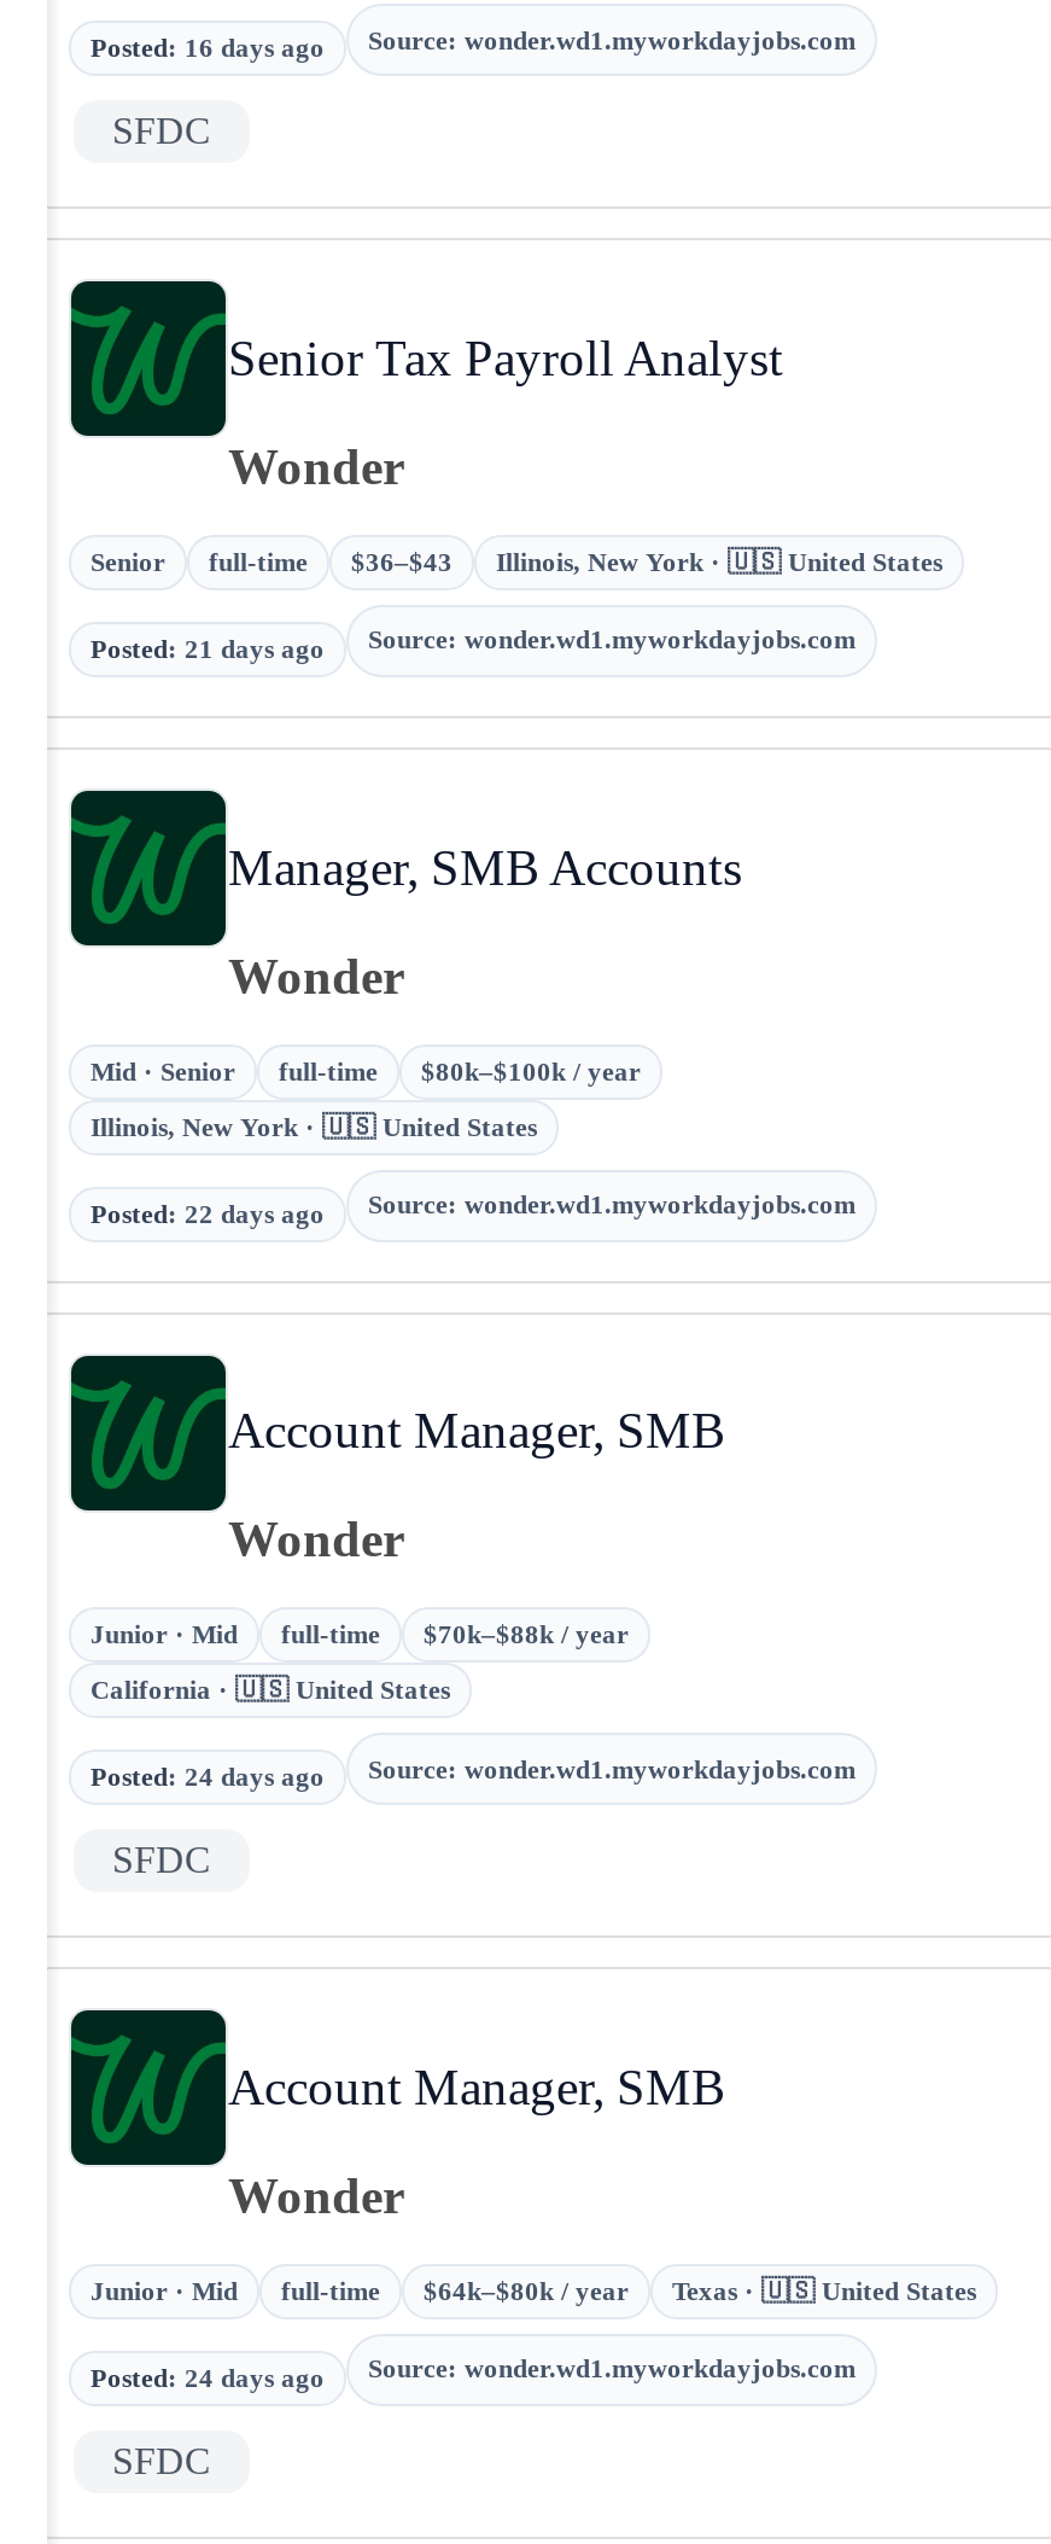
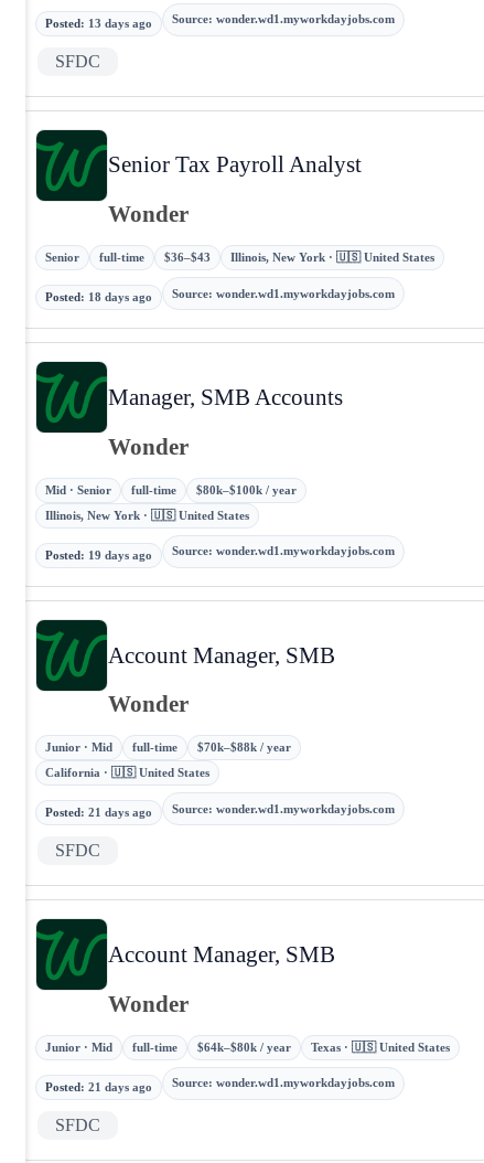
- Posted: 16 days ago
+ Posted: 13 days ago

- Posted: 21 days ago
+ Posted: 18 days ago

- Posted: 22 days ago
+ Posted: 19 days ago

- Posted: 24 days ago
+ Posted: 21 days ago

- Posted: 24 days ago
+ Posted: 21 days ago
